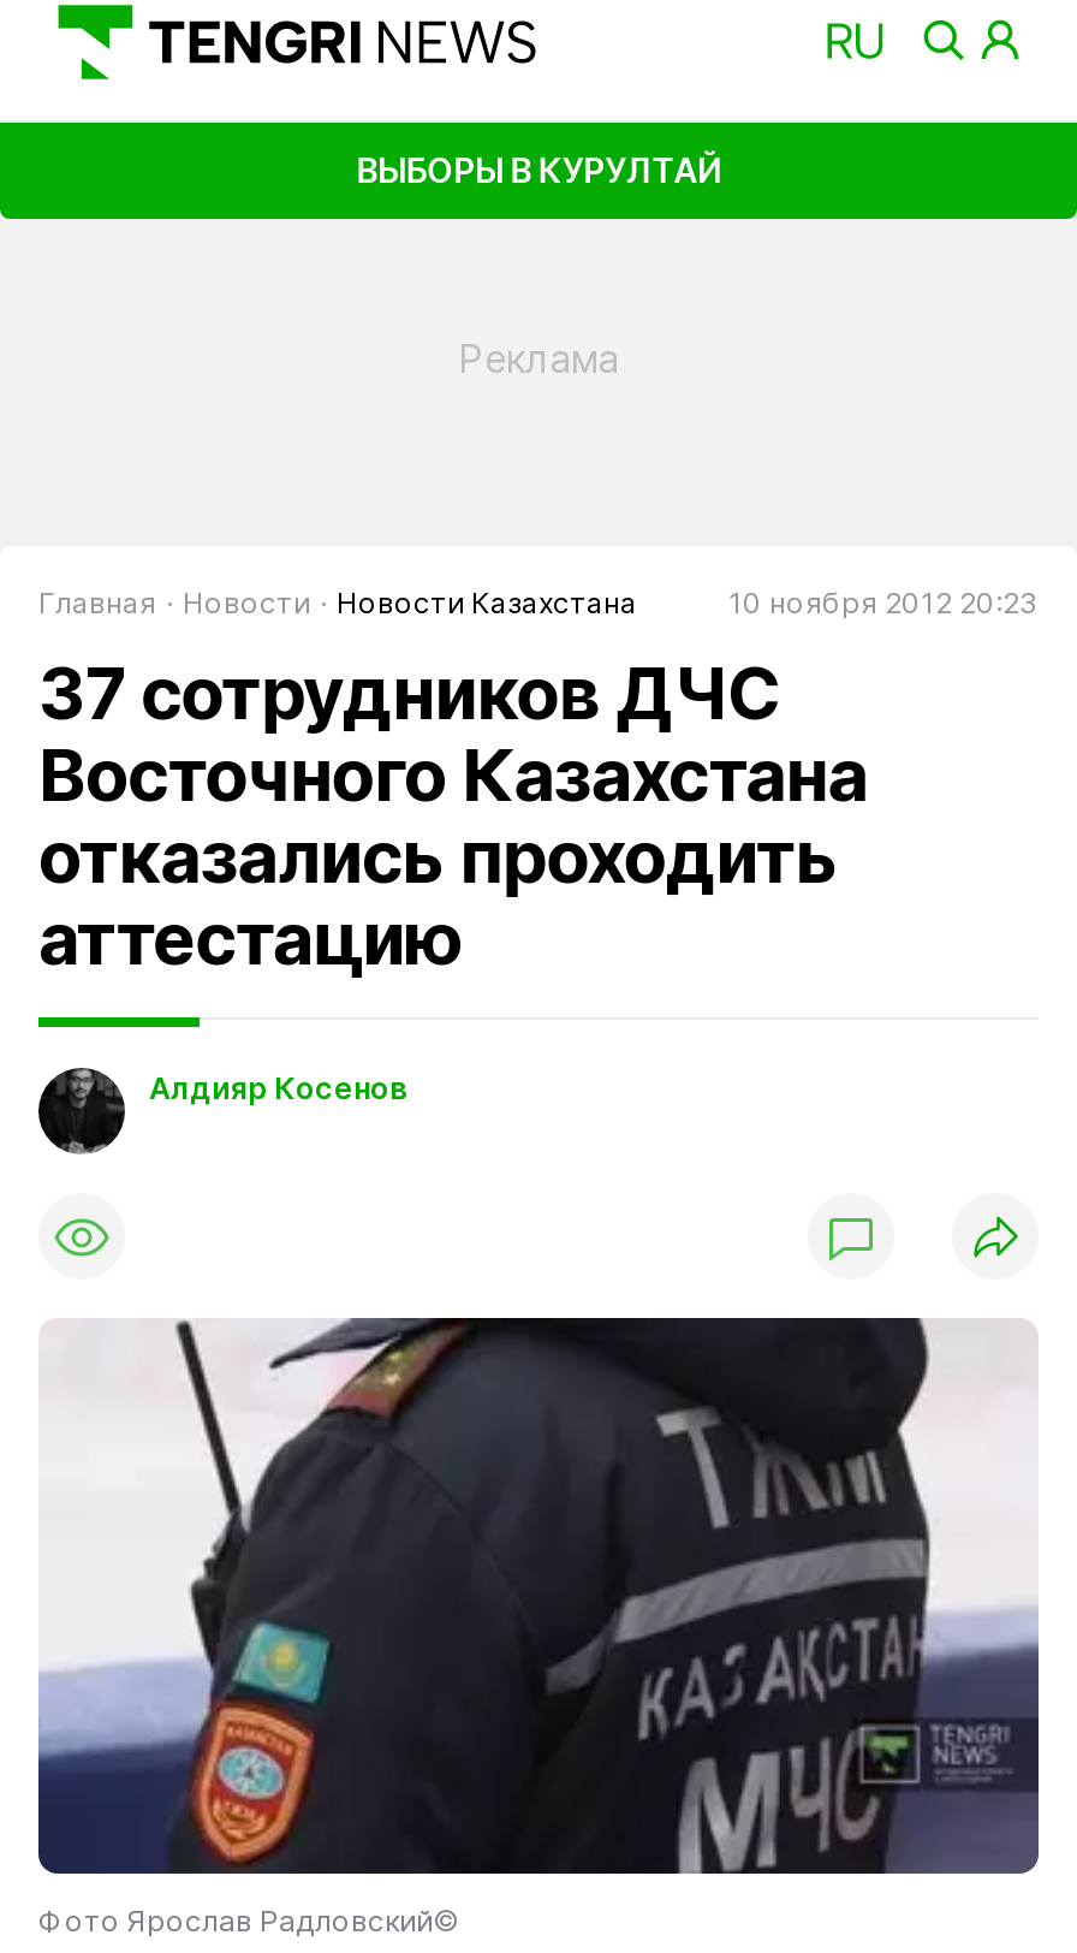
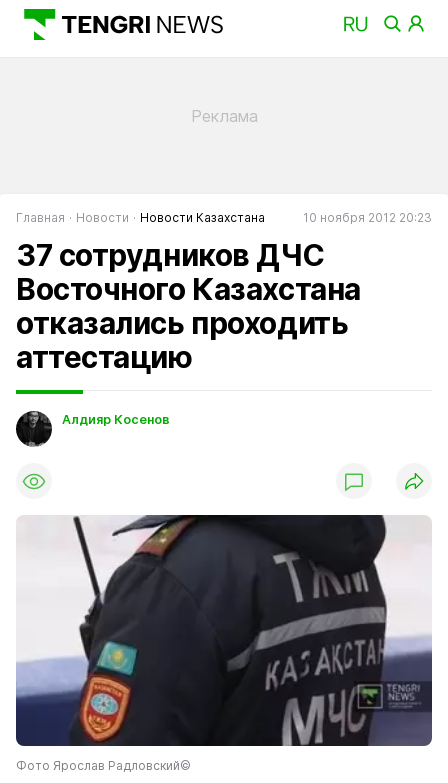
- ВЫБОРЫ В КУРУЛТАЙ
